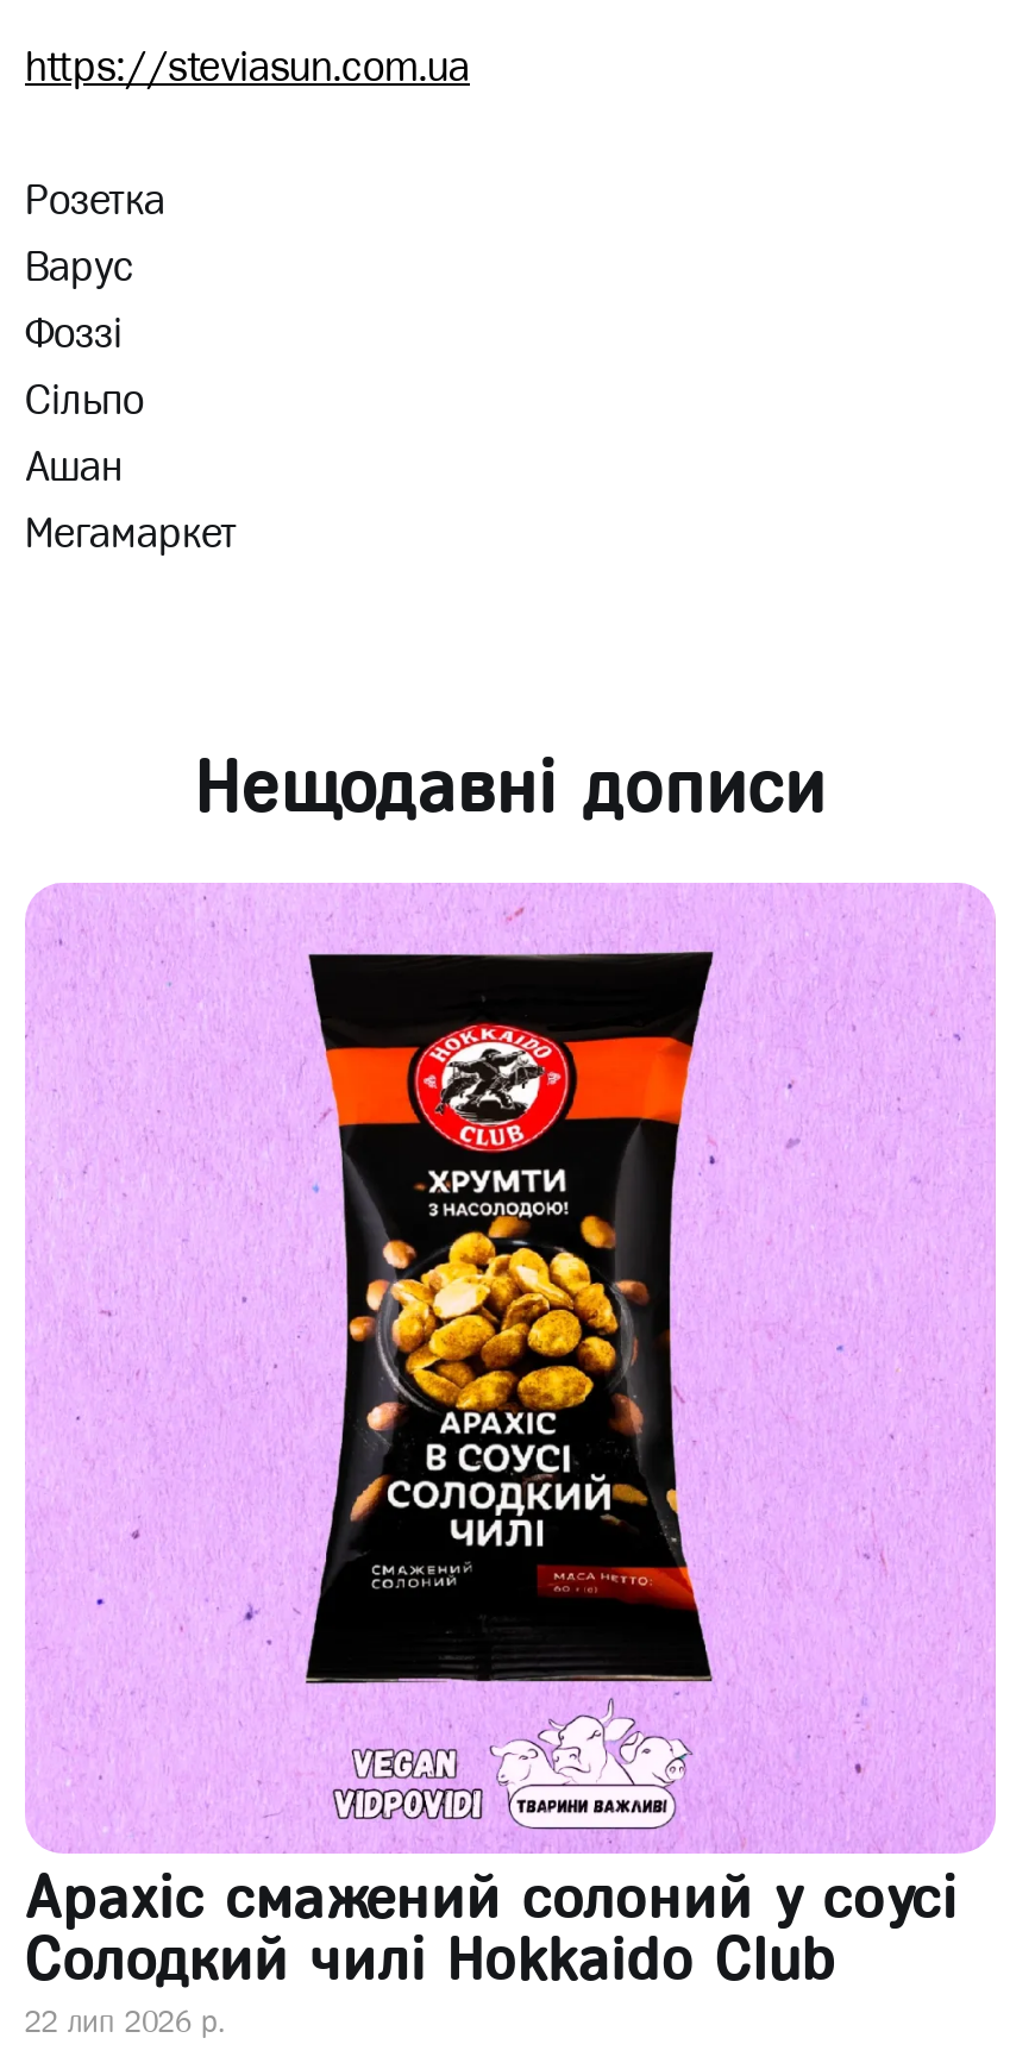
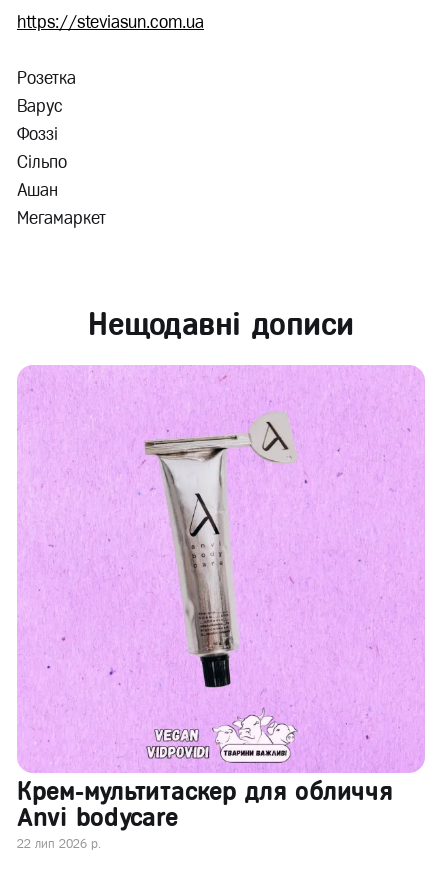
- [image]
+ [image]

- Арахіс смажений солоний у соусі
- Солодкий чилі Hokkaido Club
+ Крем-мультитаскер для обличчя
+ Anvi bodycare
